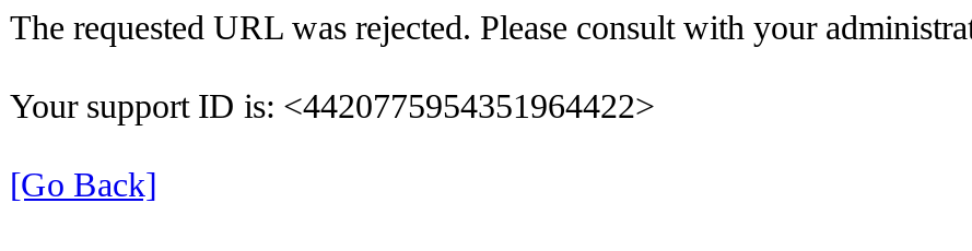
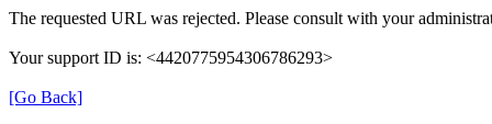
- Your support ID is: <4420775954351964422>
+ Your support ID is: <4420775954306786293>
